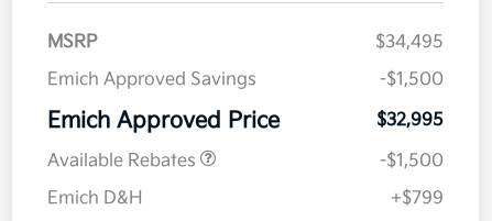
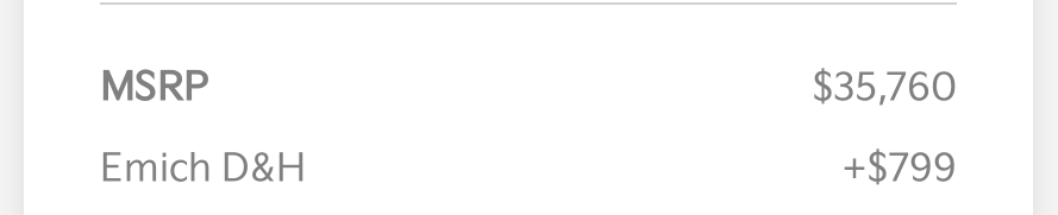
- $34,495
- Emich Approved Savings
- -$1,500
- Emich Approved Price
- $32,995
- Available Rebates
- -$1,500
+ $35,760
